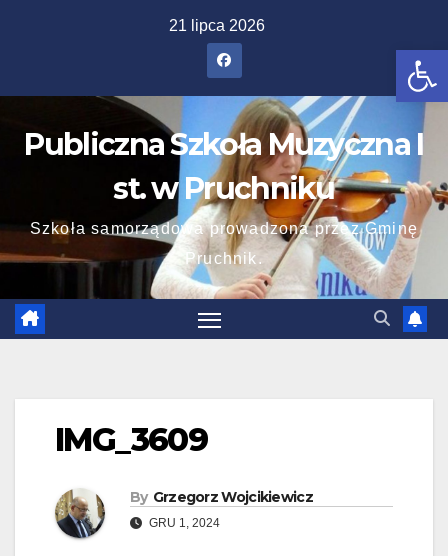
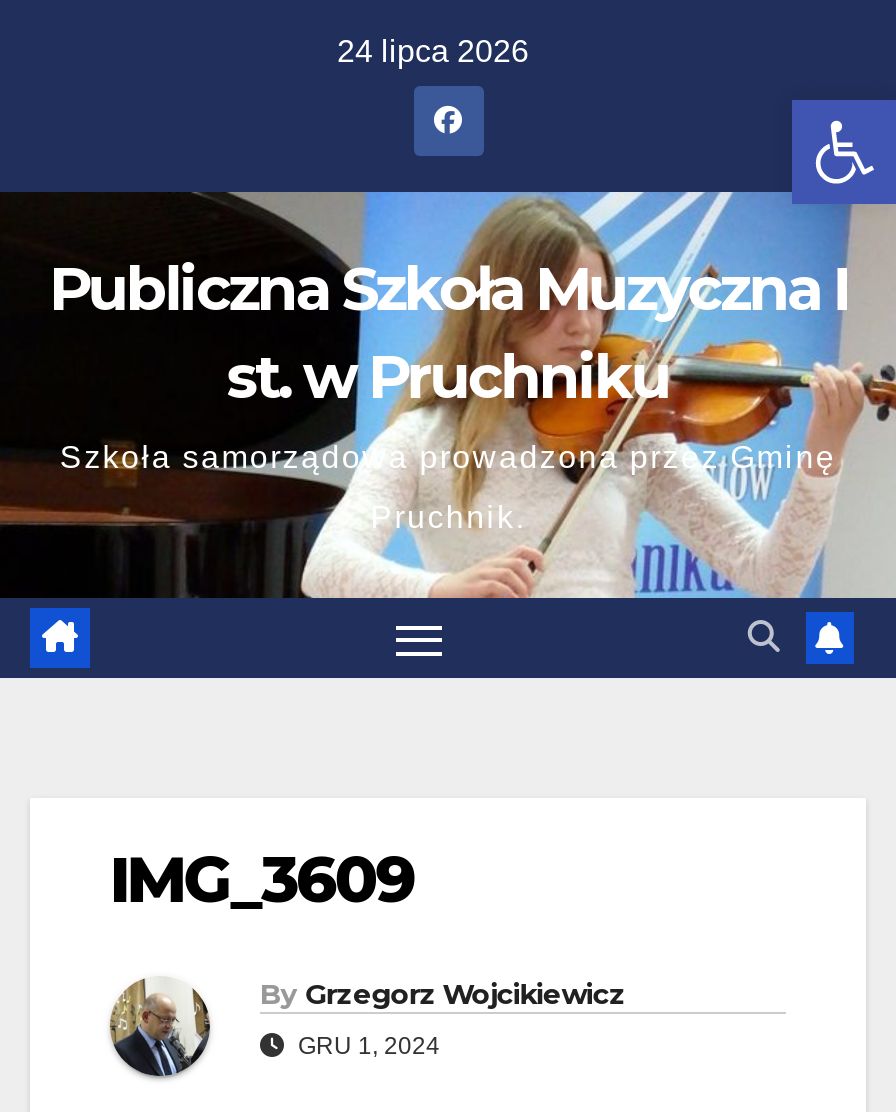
- 21 lipca 2026
+ 24 lipca 2026
